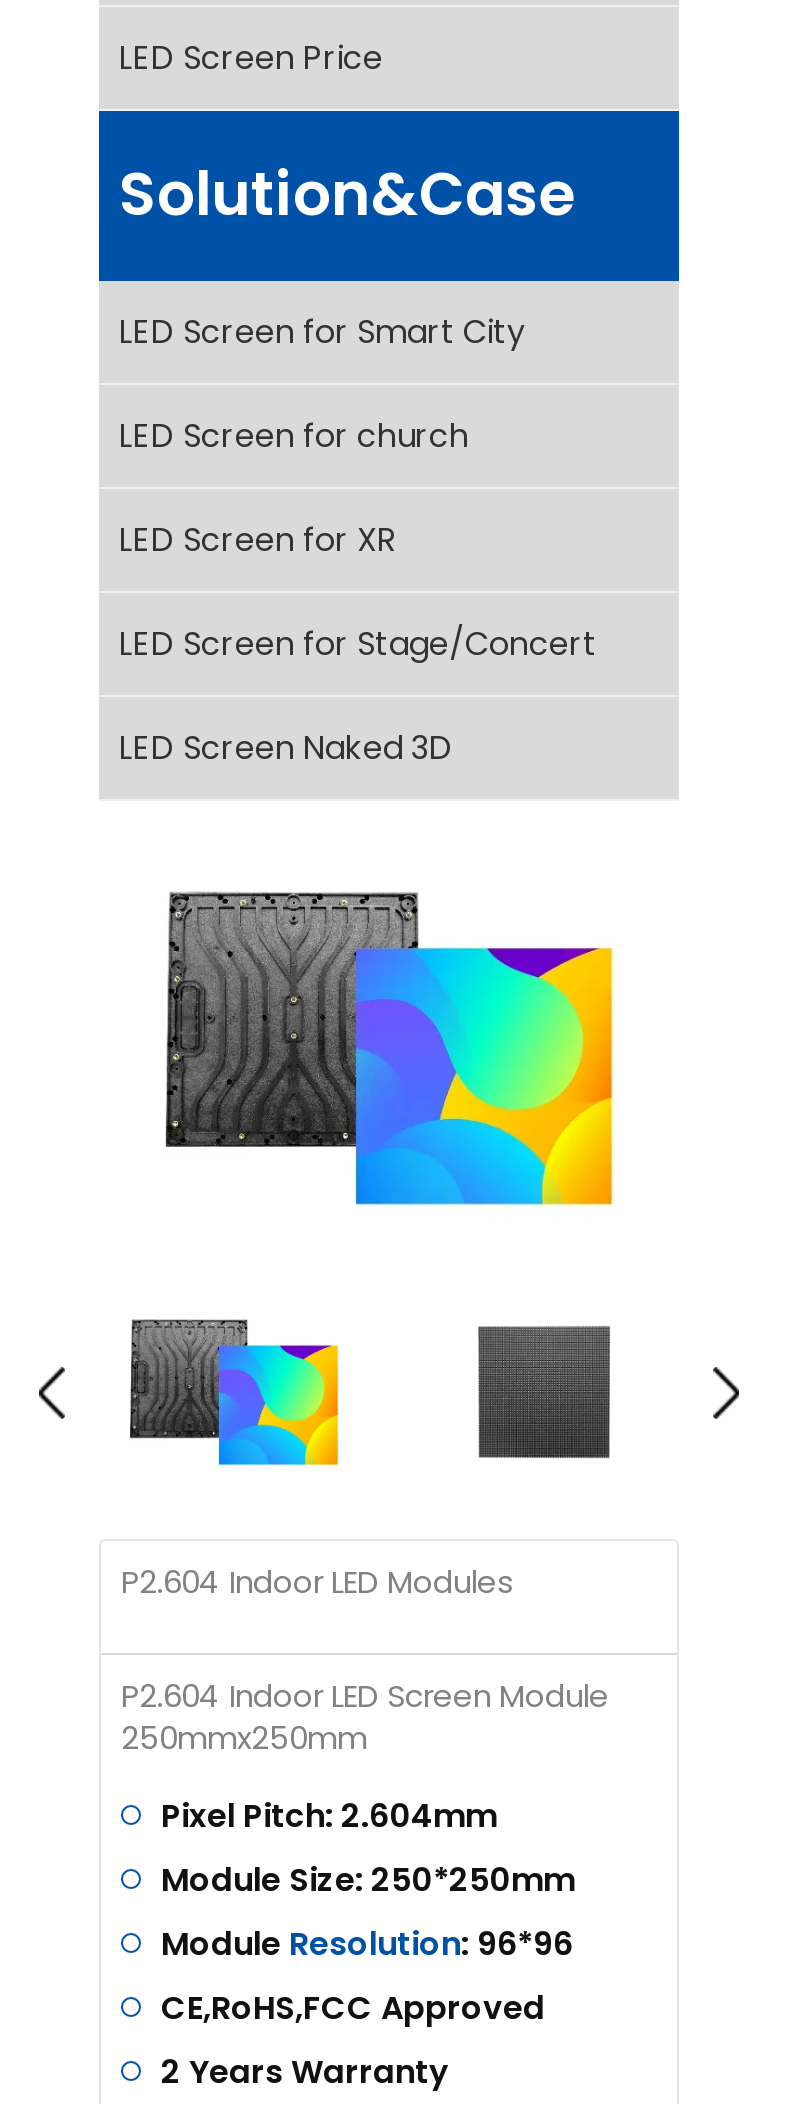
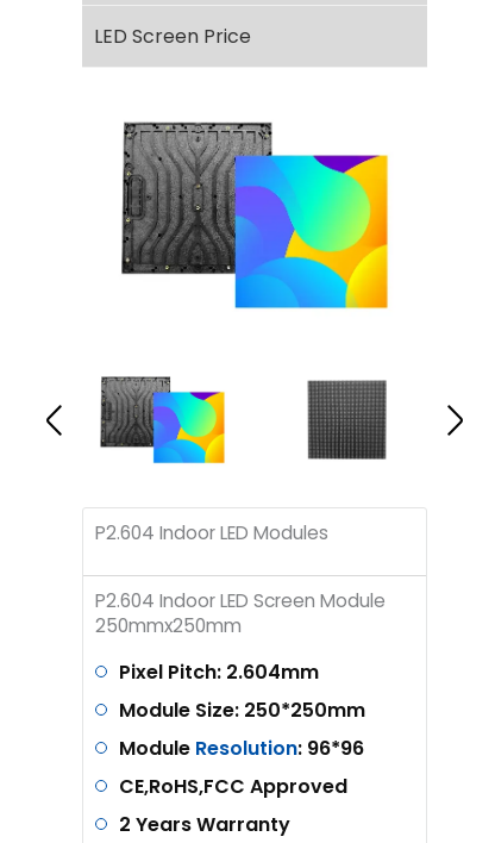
- Solution&Case
- LED Screen for Smart City
- LED Screen for church
- LED Screen for XR
- LED Screen for Stage/Concert
- LED Screen Naked 3D
